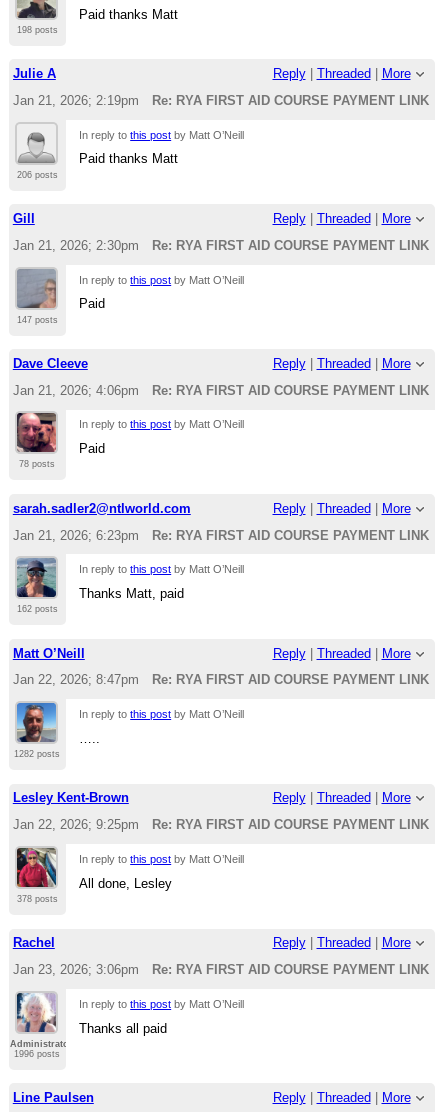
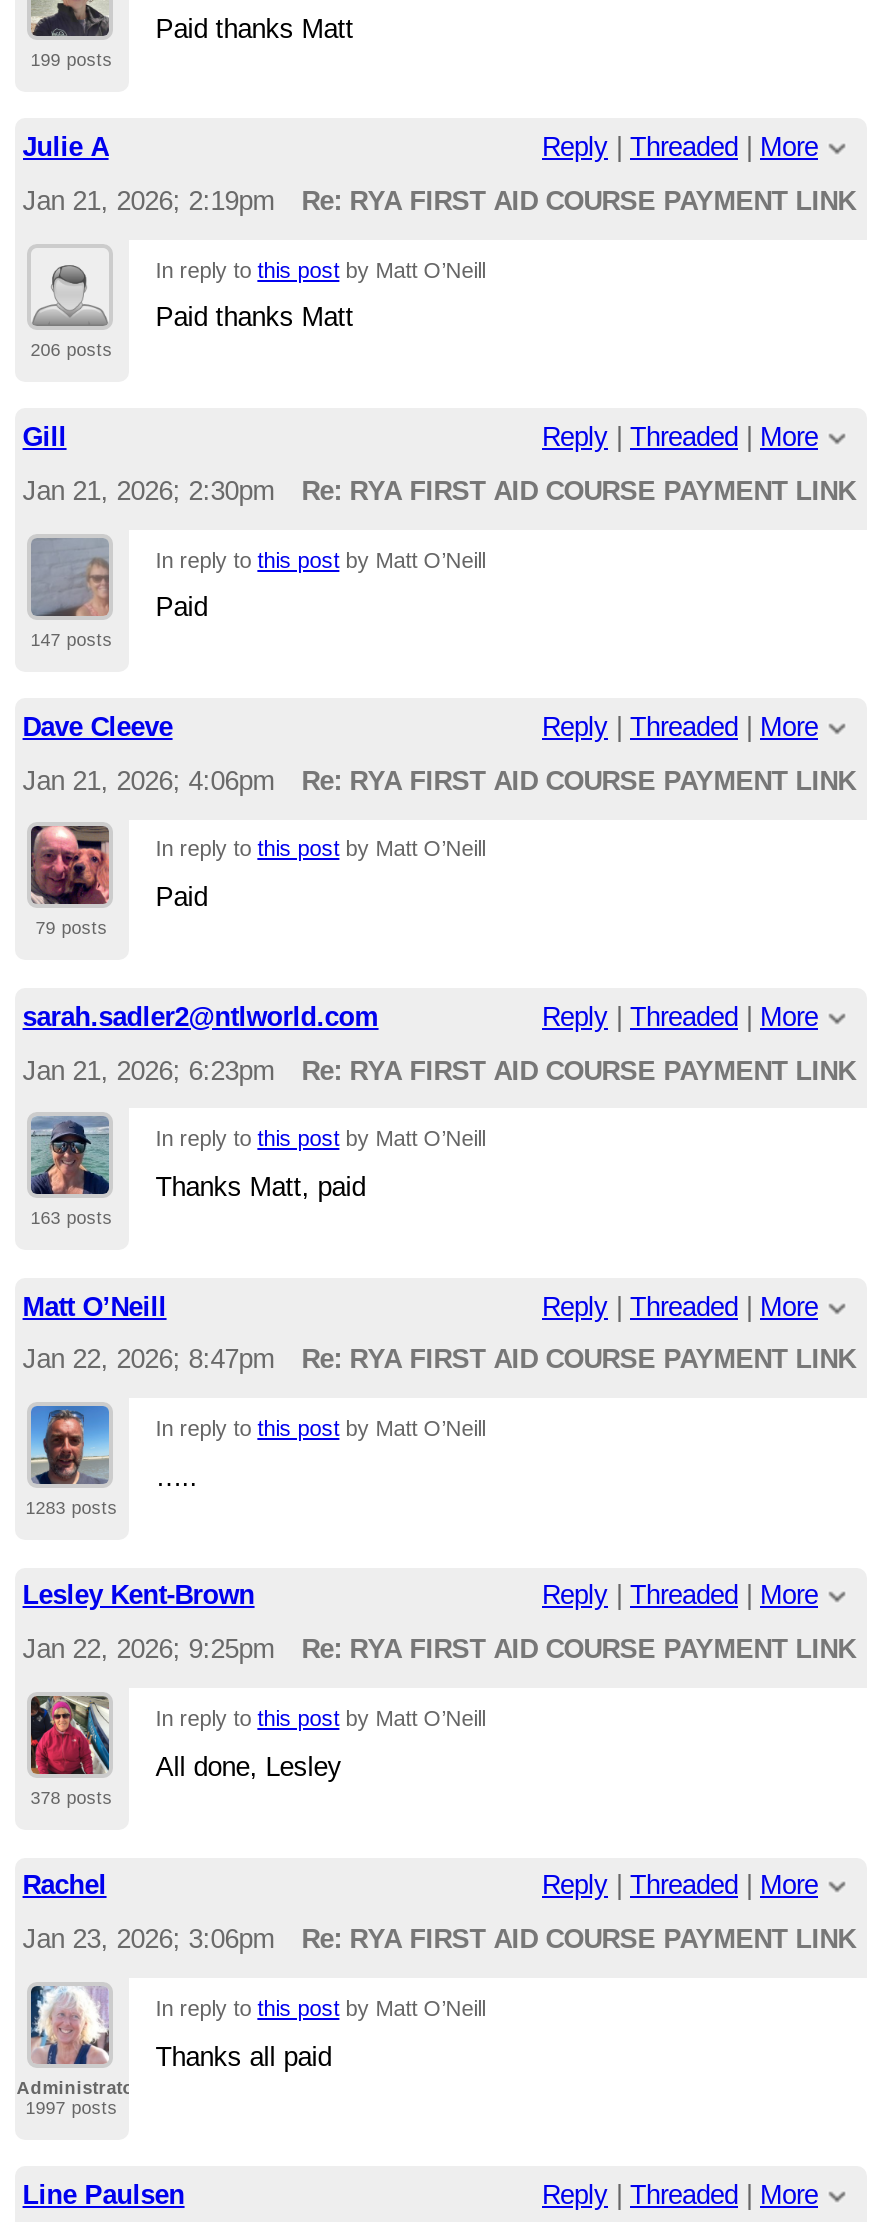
- 198 posts
+ 199 posts

- 78 posts
+ 79 posts

- 162 posts
+ 163 posts

- 1282 posts
+ 1283 posts

- 1996 posts
+ 1997 posts
